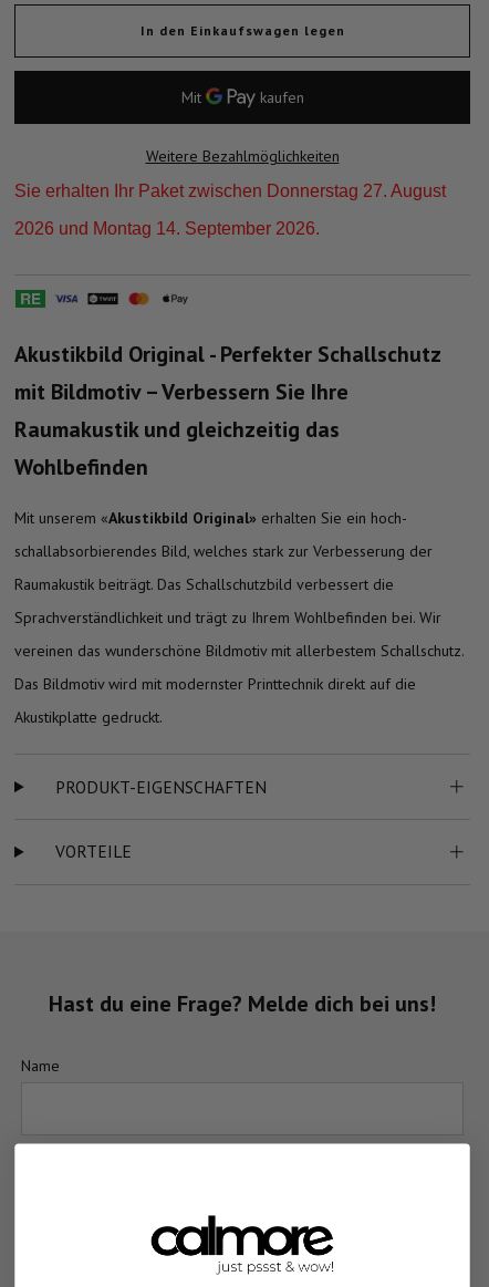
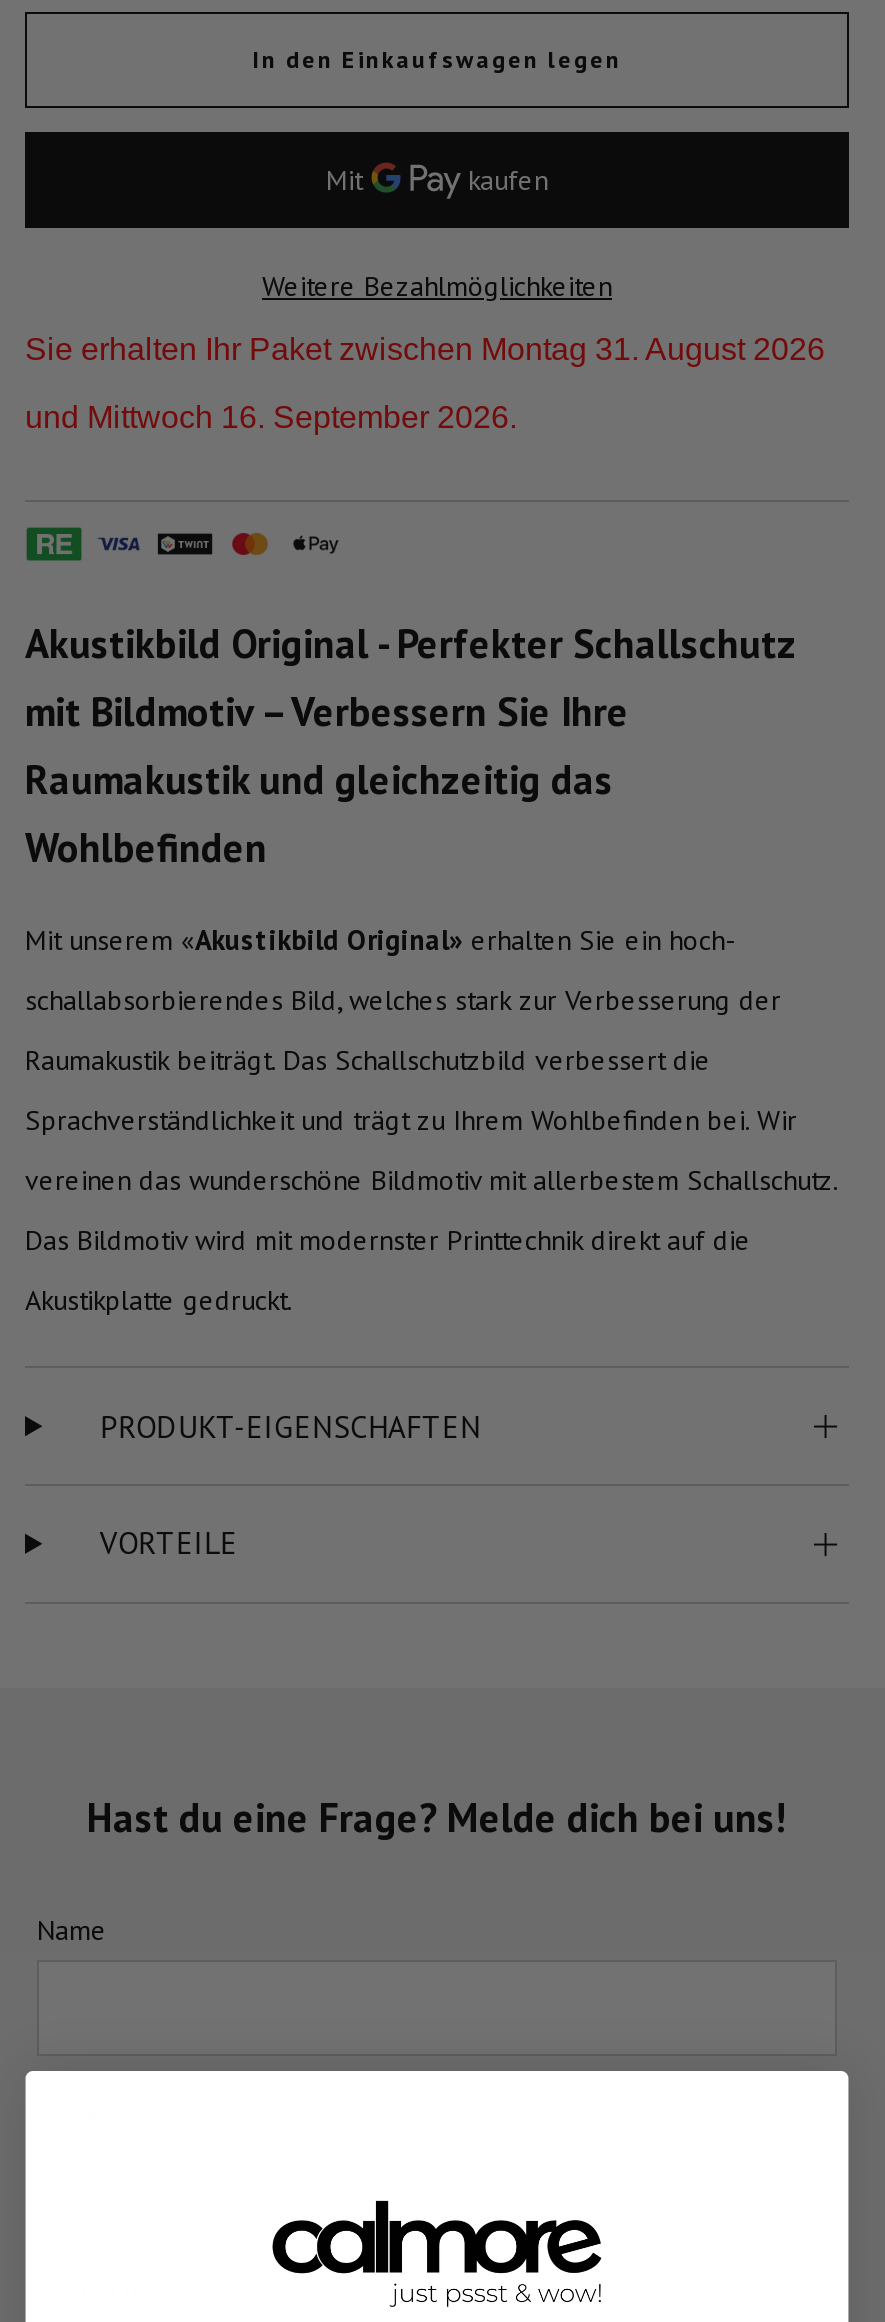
- Sie erhalten Ihr Paket zwischen Donnerstag 27. August
+ Sie erhalten Ihr Paket zwischen Montag 31. August 2026

- 2026 und Montag 14. September 2026.
+ und Mittwoch 16. September 2026.
